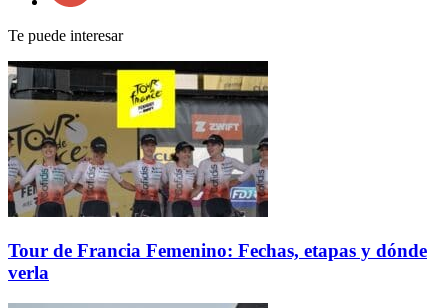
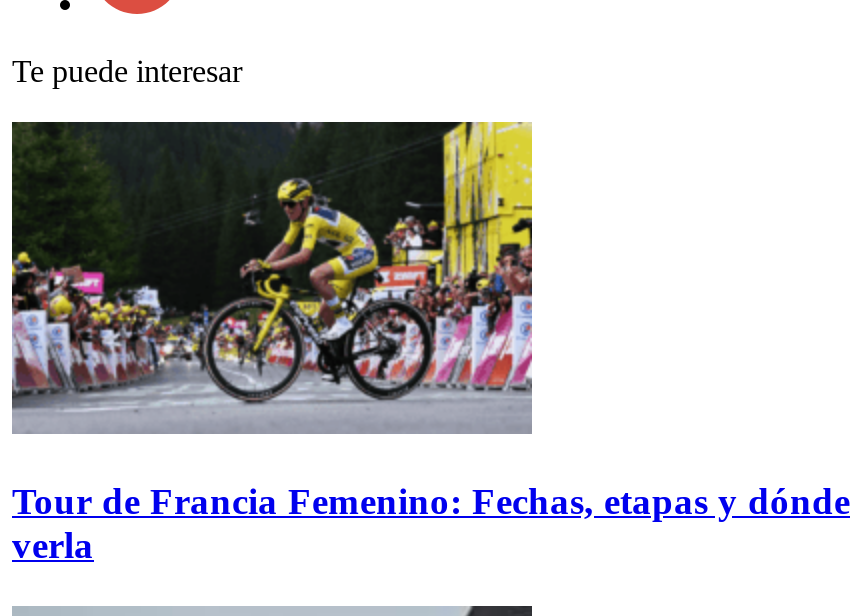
- [image]
+ [image]
